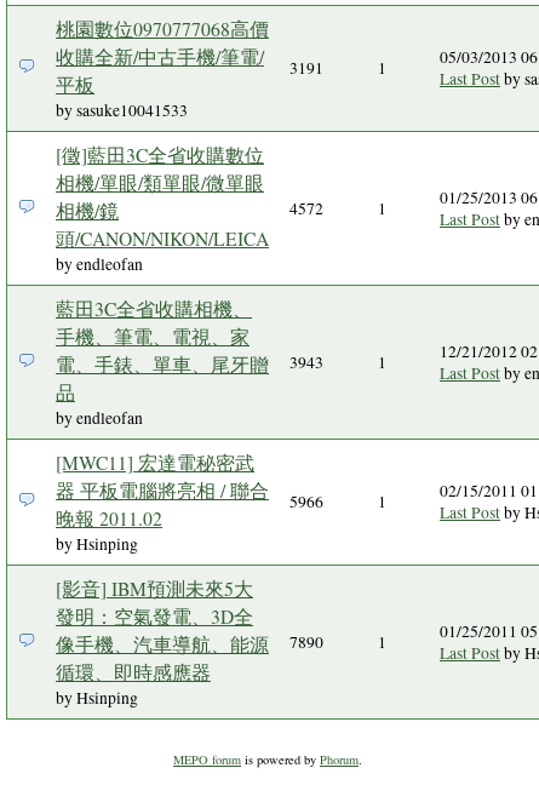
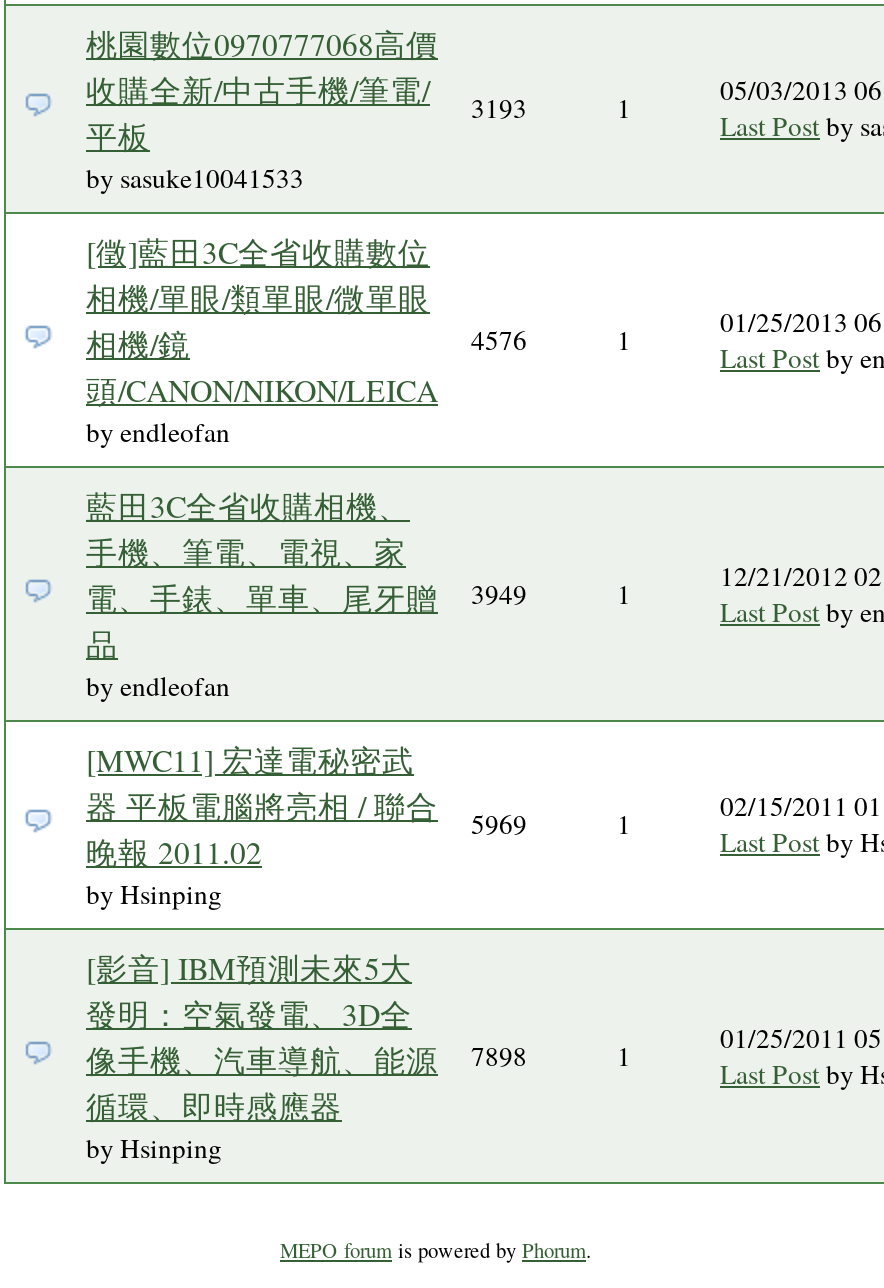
- 收購全新/中古手機/筆電/ 3191
+ 收購全新/中古手機/筆電/ 3193

- 4572
+ 4576

- 電、手錶、單車、尾牙贈 3943
+ 電、手錶、單車、尾牙贈 3949

- 器 平板電腦將亮相 / 聯合 5966
+ 器 平板電腦將亮相 / 聯合 5969

- 像手機、汽車導航、能源 7890
+ 像手機、汽車導航、能源 7898
